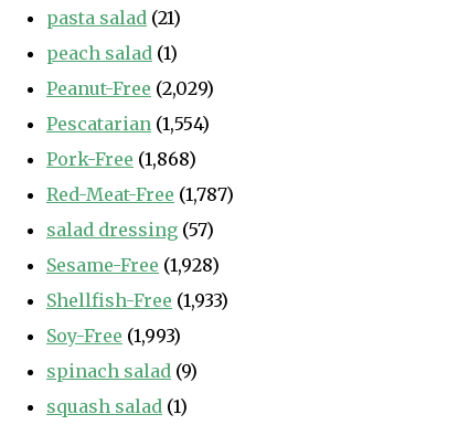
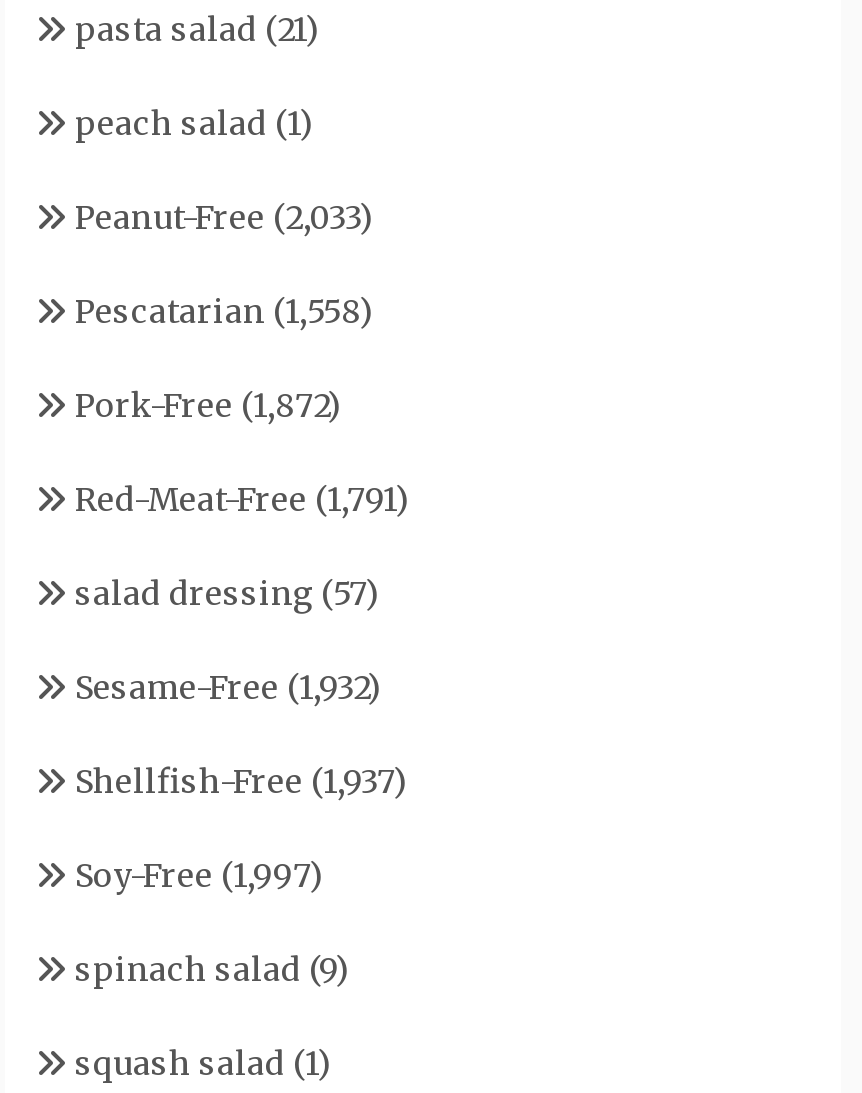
- Peanut-Free (2,029)
+ Peanut-Free (2,033)

- Pescatarian (1,554)
+ Pescatarian (1,558)

- Pork-Free (1,868)
+ Pork-Free (1,872)

- Red-Meat-Free (1,787)
+ Red-Meat-Free (1,791)

- Sesame-Free (1,928)
+ Sesame-Free (1,932)

- Shellfish-Free (1,933)
+ Shellfish-Free (1,937)

- Soy-Free (1,993)
+ Soy-Free (1,997)
